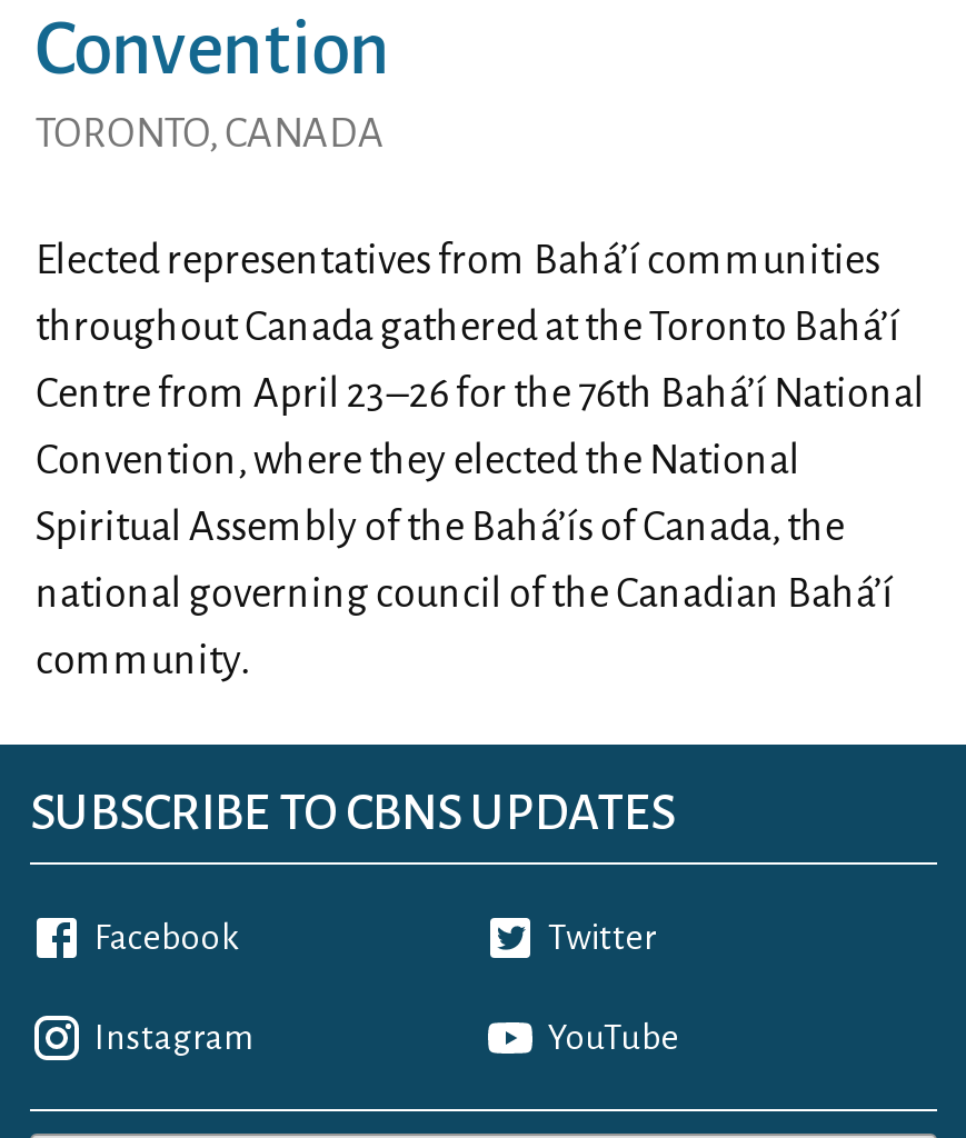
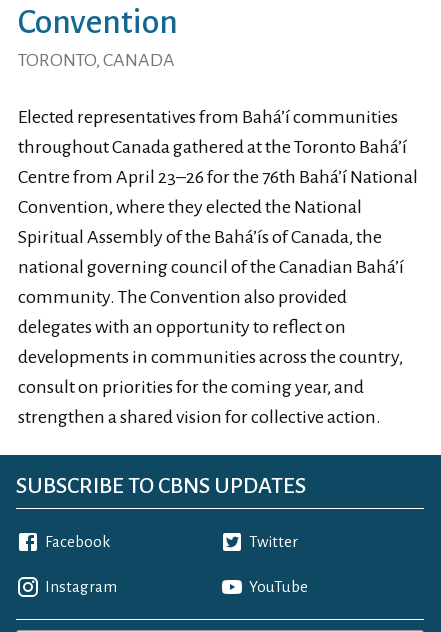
- community.
+ community. The Convention also provided
+ delegates with an opportunity to reflect on
+ developments in communities across the country,
+ consult on priorities for the coming year, and
+ strengthen a shared vision for collective action.
